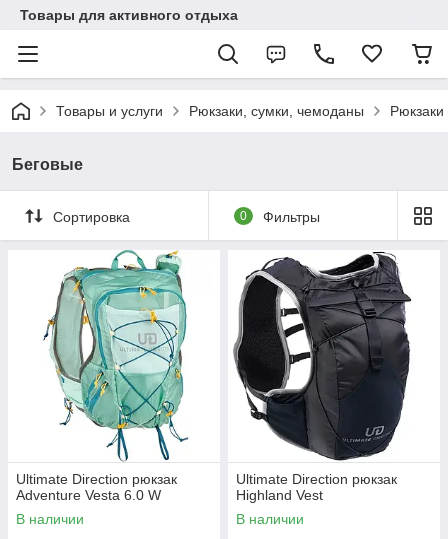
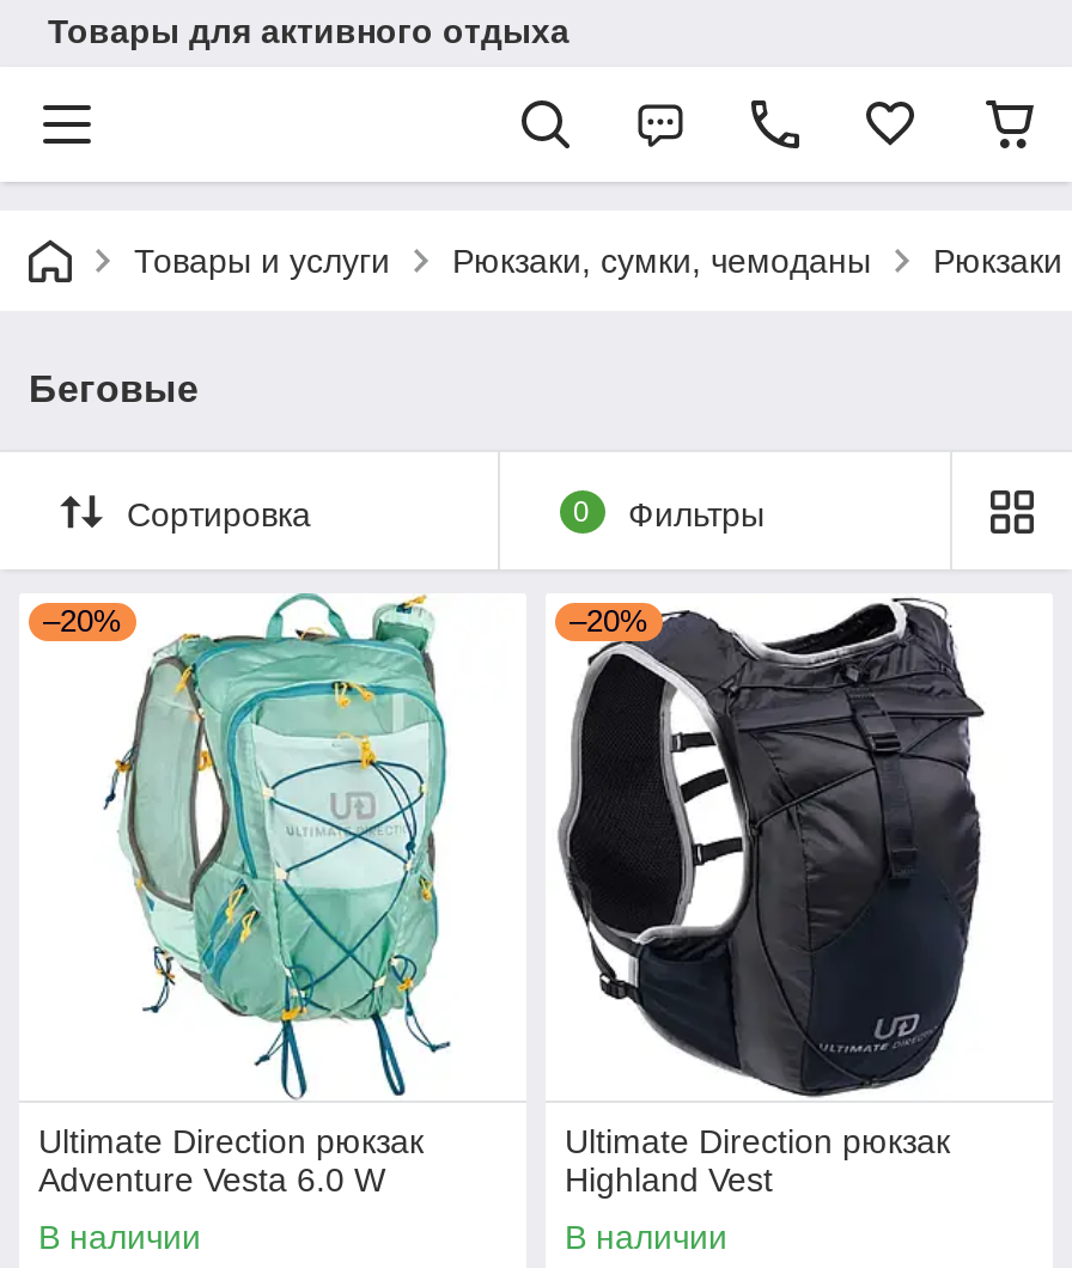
+ –20%

+ –20%
